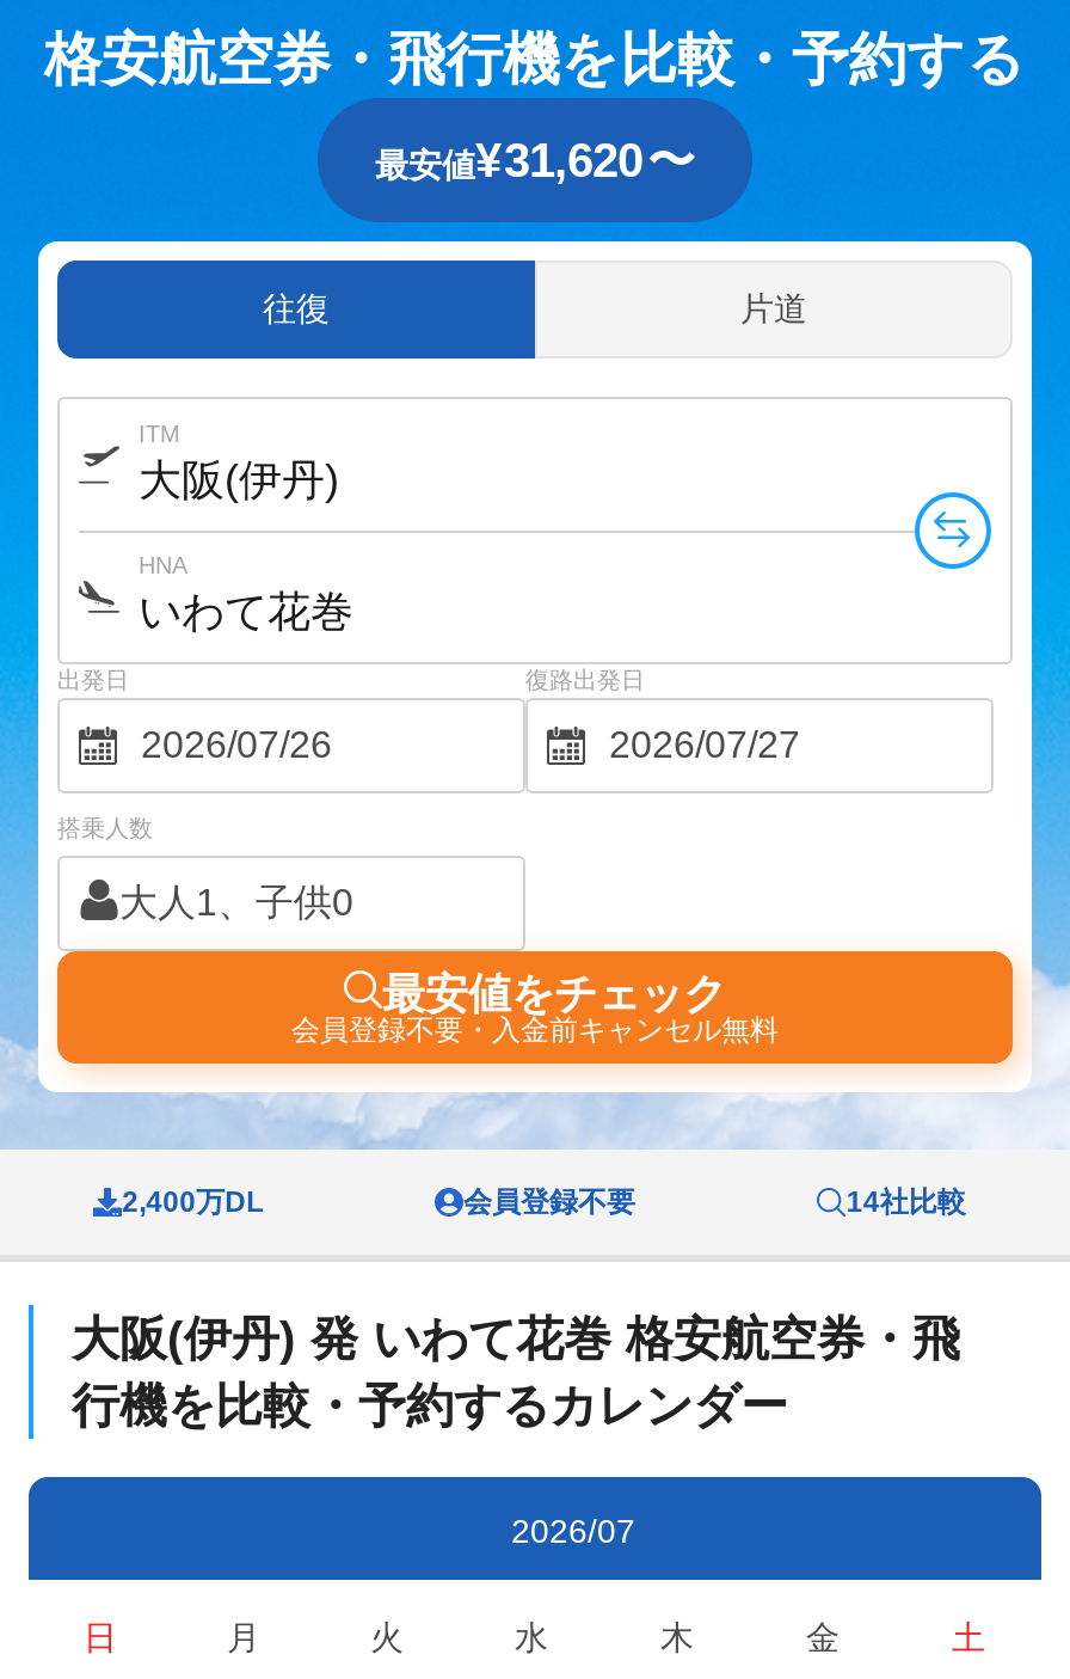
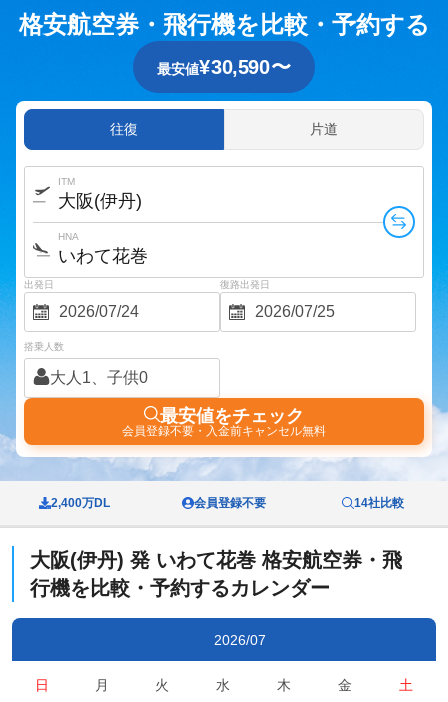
- 最安値¥31,620 〜
+ 最安値¥30,590 〜
